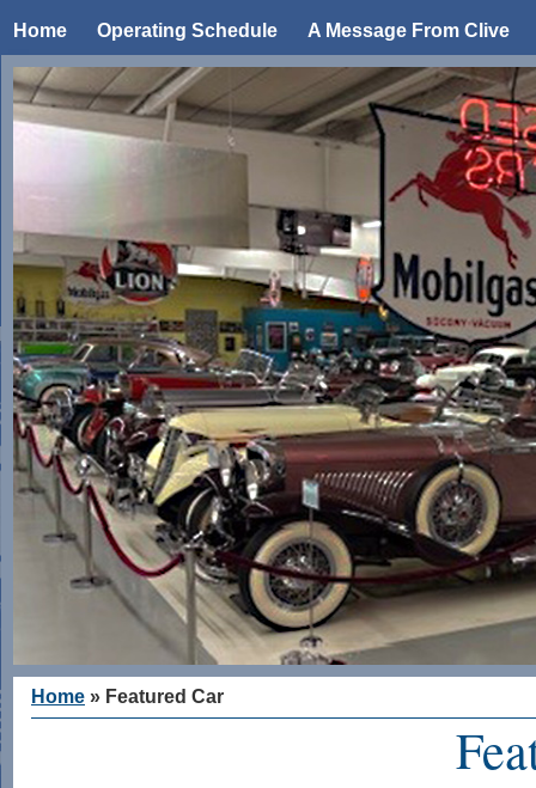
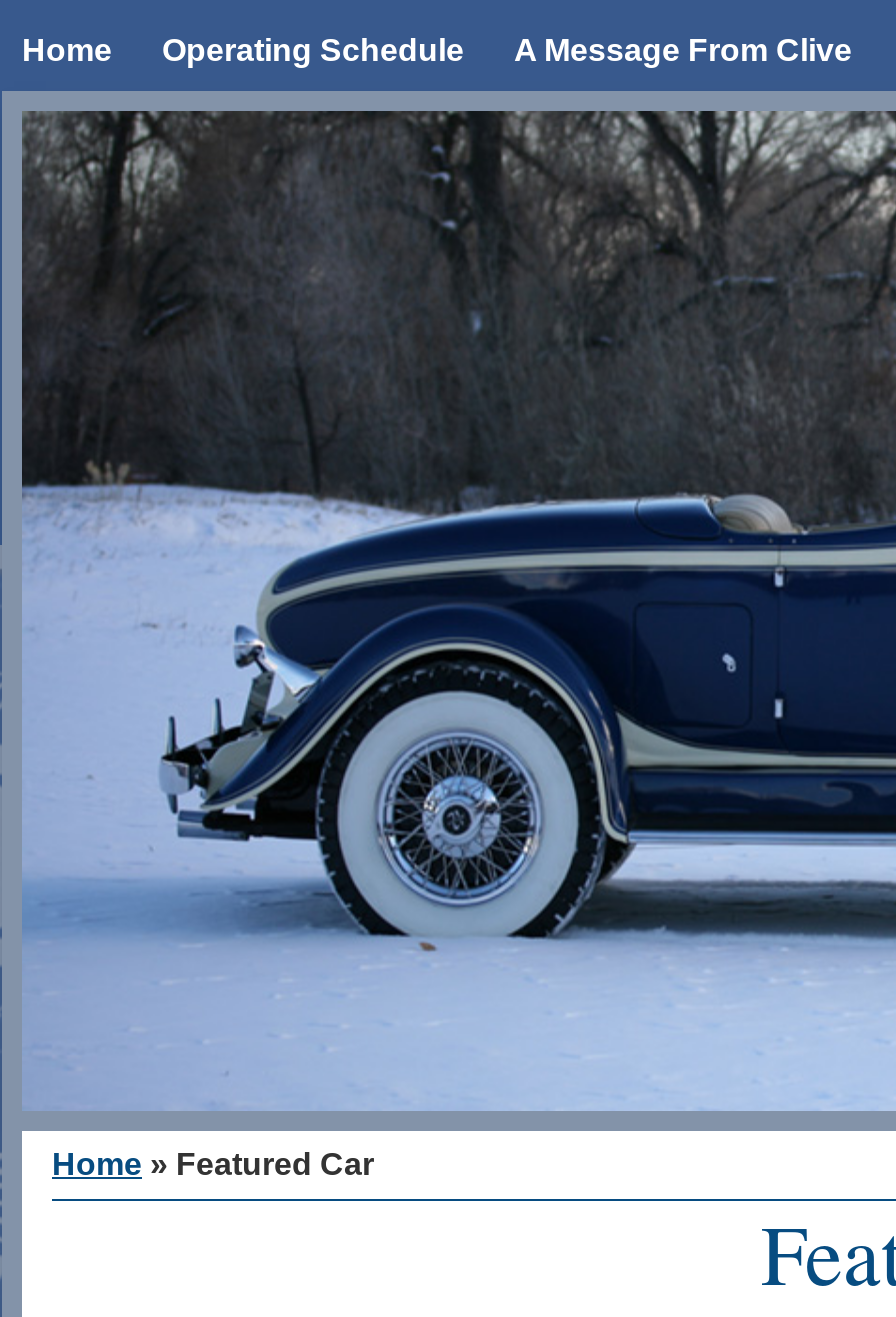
- [image]
+ [image]
